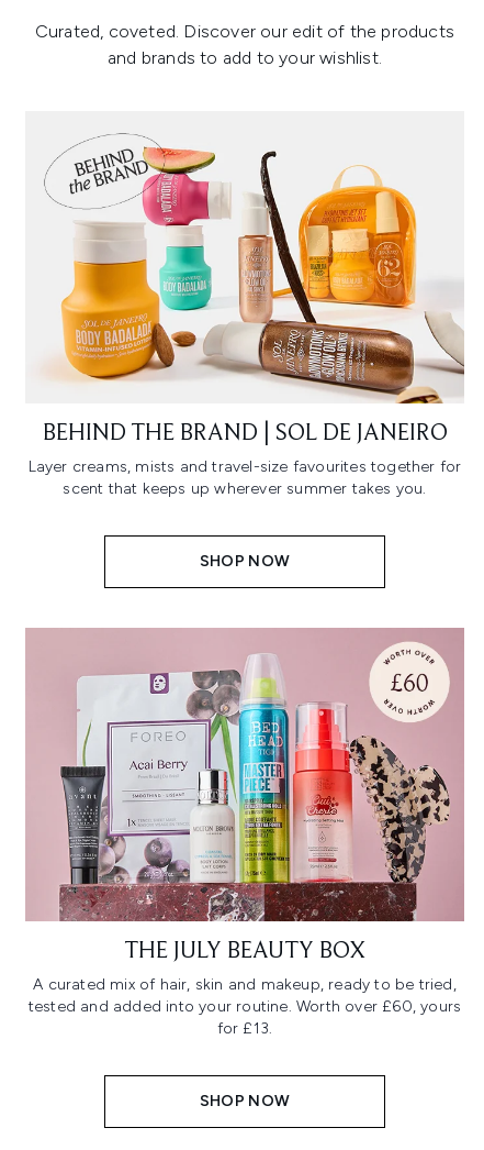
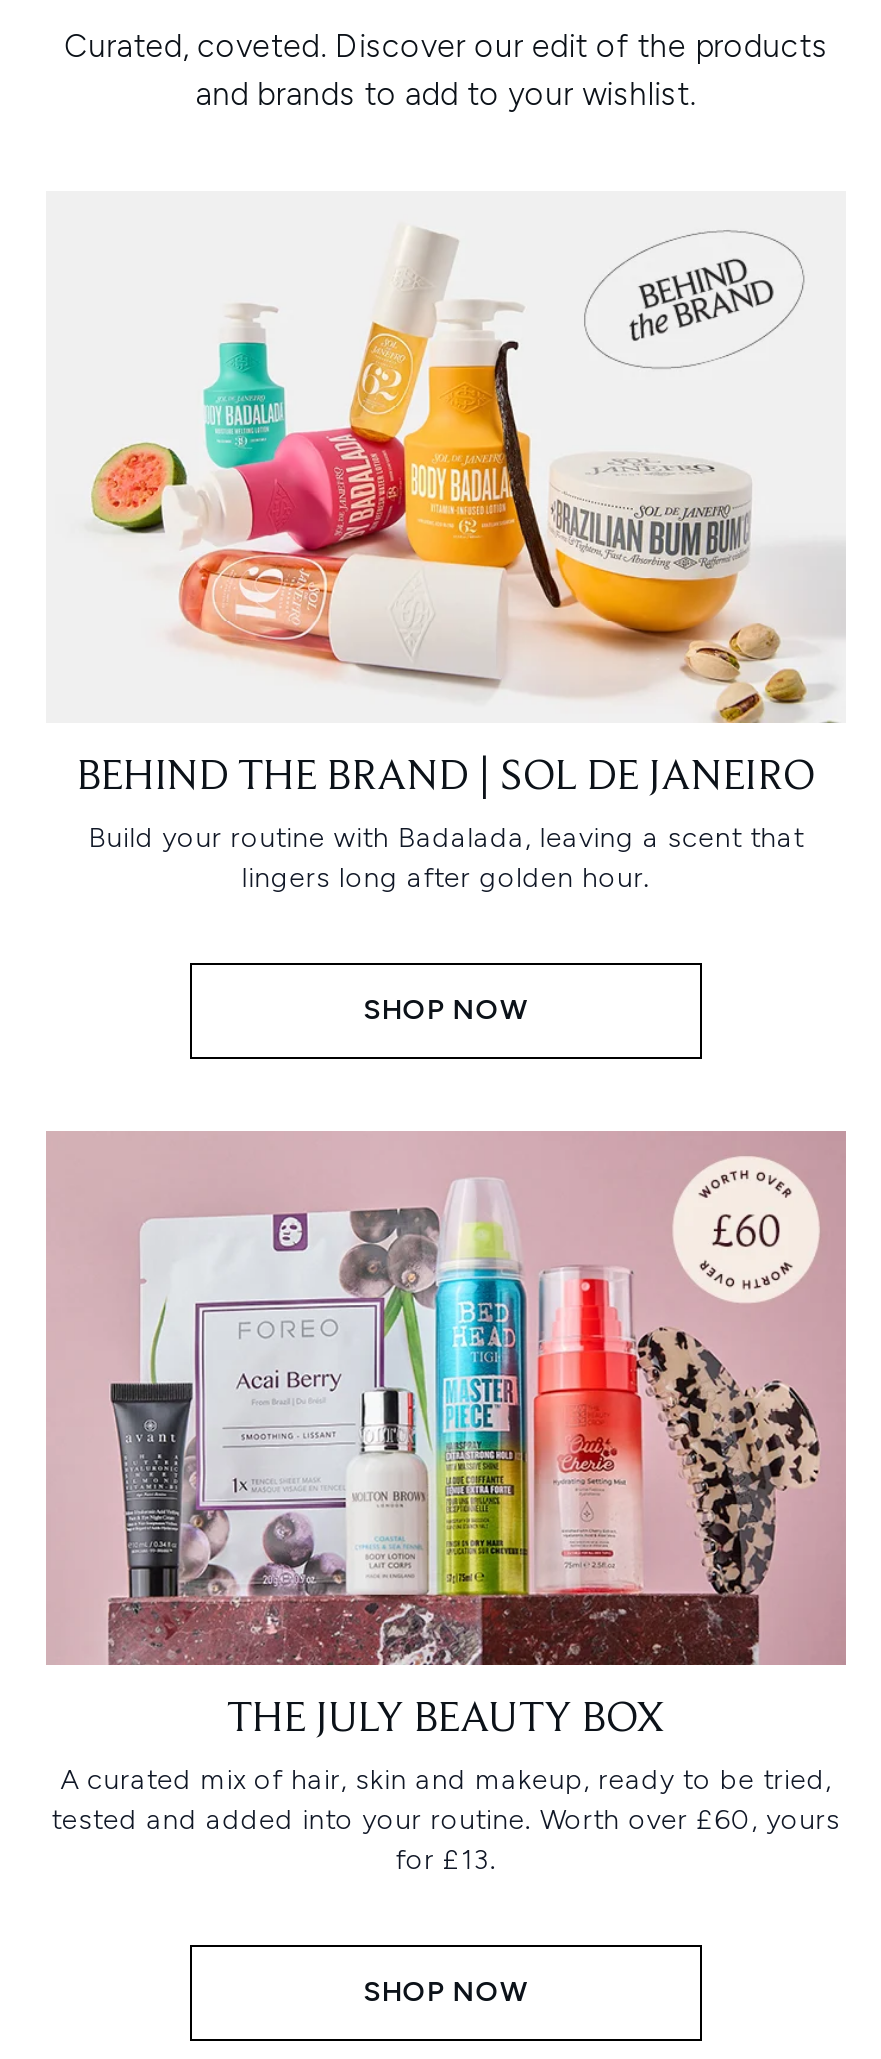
- [image]
+ [image]

- Layer creams, mists and travel-size favourites together for
- scent that keeps up wherever summer takes you.
+ Build your routine with Badalada, leaving a scent that
+ lingers long after golden hour.
